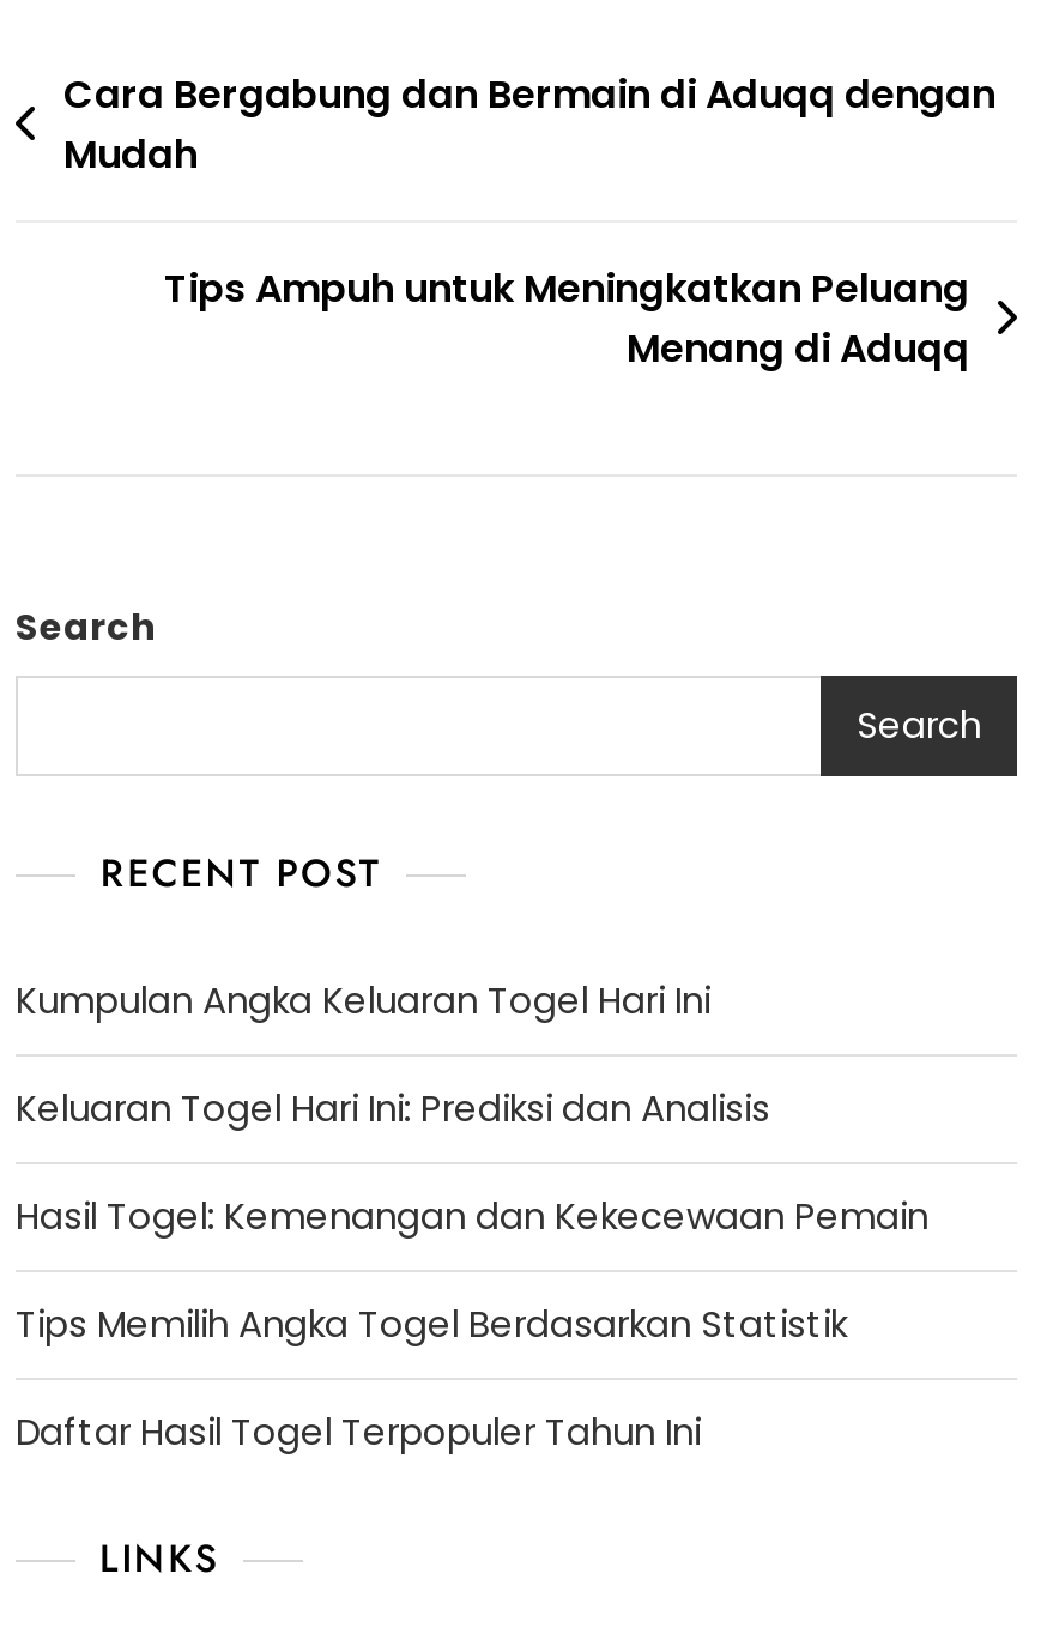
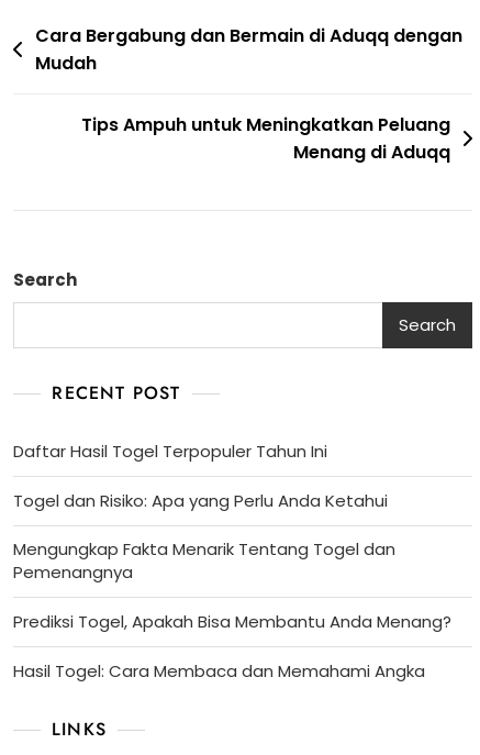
- Kumpulan Angka Keluaran Togel Hari Ini
- Keluaran Togel Hari Ini: Prediksi dan Analisis
- Hasil Togel: Kemenangan dan Kekecewaan Pemain
- Tips Memilih Angka Togel Berdasarkan Statistik

moved up: Daftar Hasil Togel Terpopuler Tahun Ini

+ Togel dan Risiko: Apa yang Perlu Anda Ketahui
+ Mengungkap Fakta Menarik Tentang Togel dan
+ Pemenangnya
+ Prediksi Togel, Apakah Bisa Membantu Anda Menang?
+ Hasil Togel: Cara Membaca dan Memahami Angka
